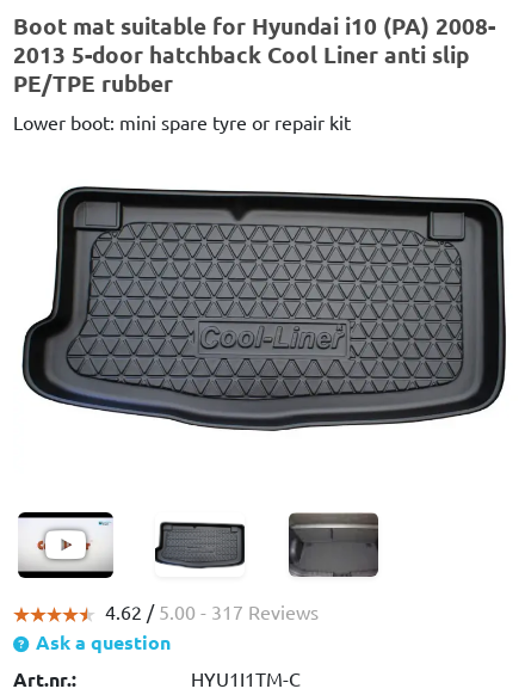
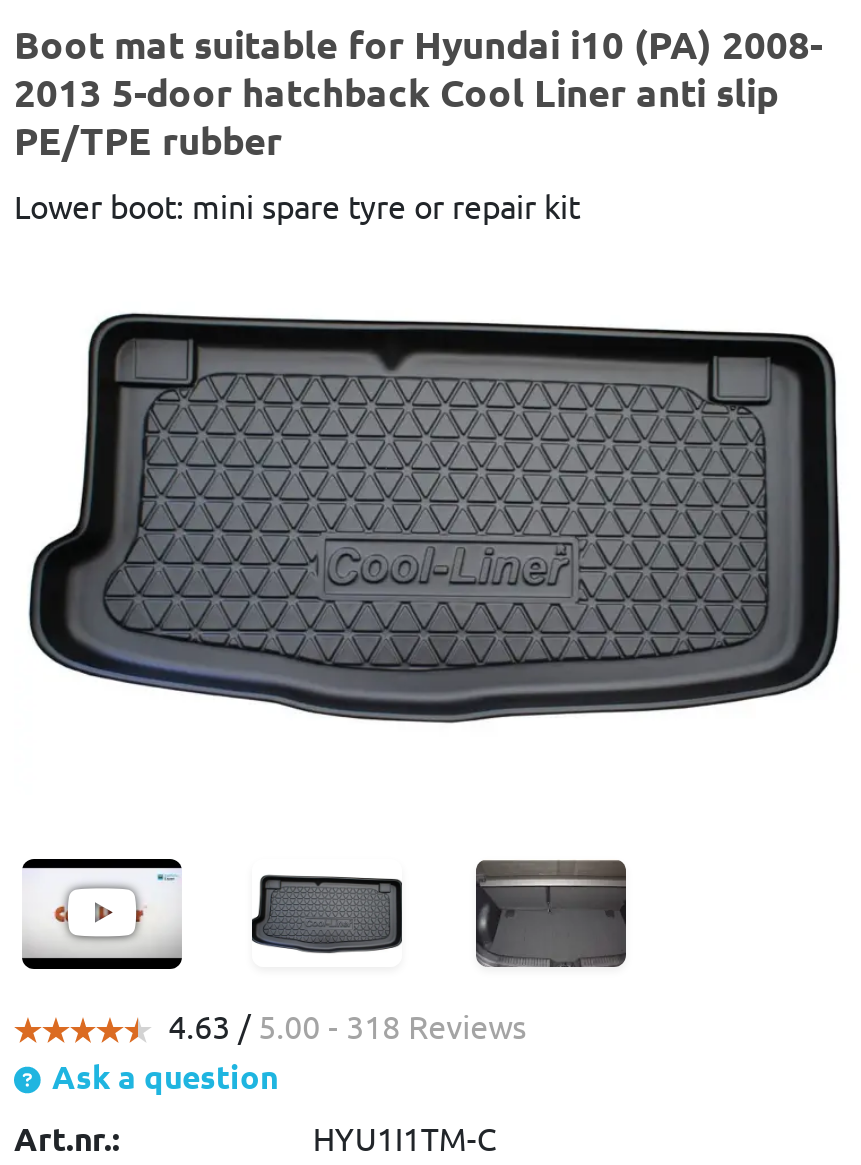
- 4.62 / 5.00 - 317 Reviews
+ 4.63 / 5.00 - 318 Reviews
